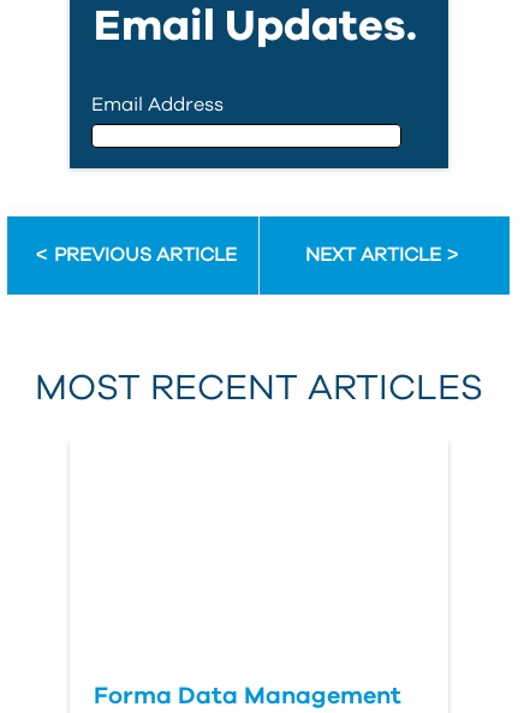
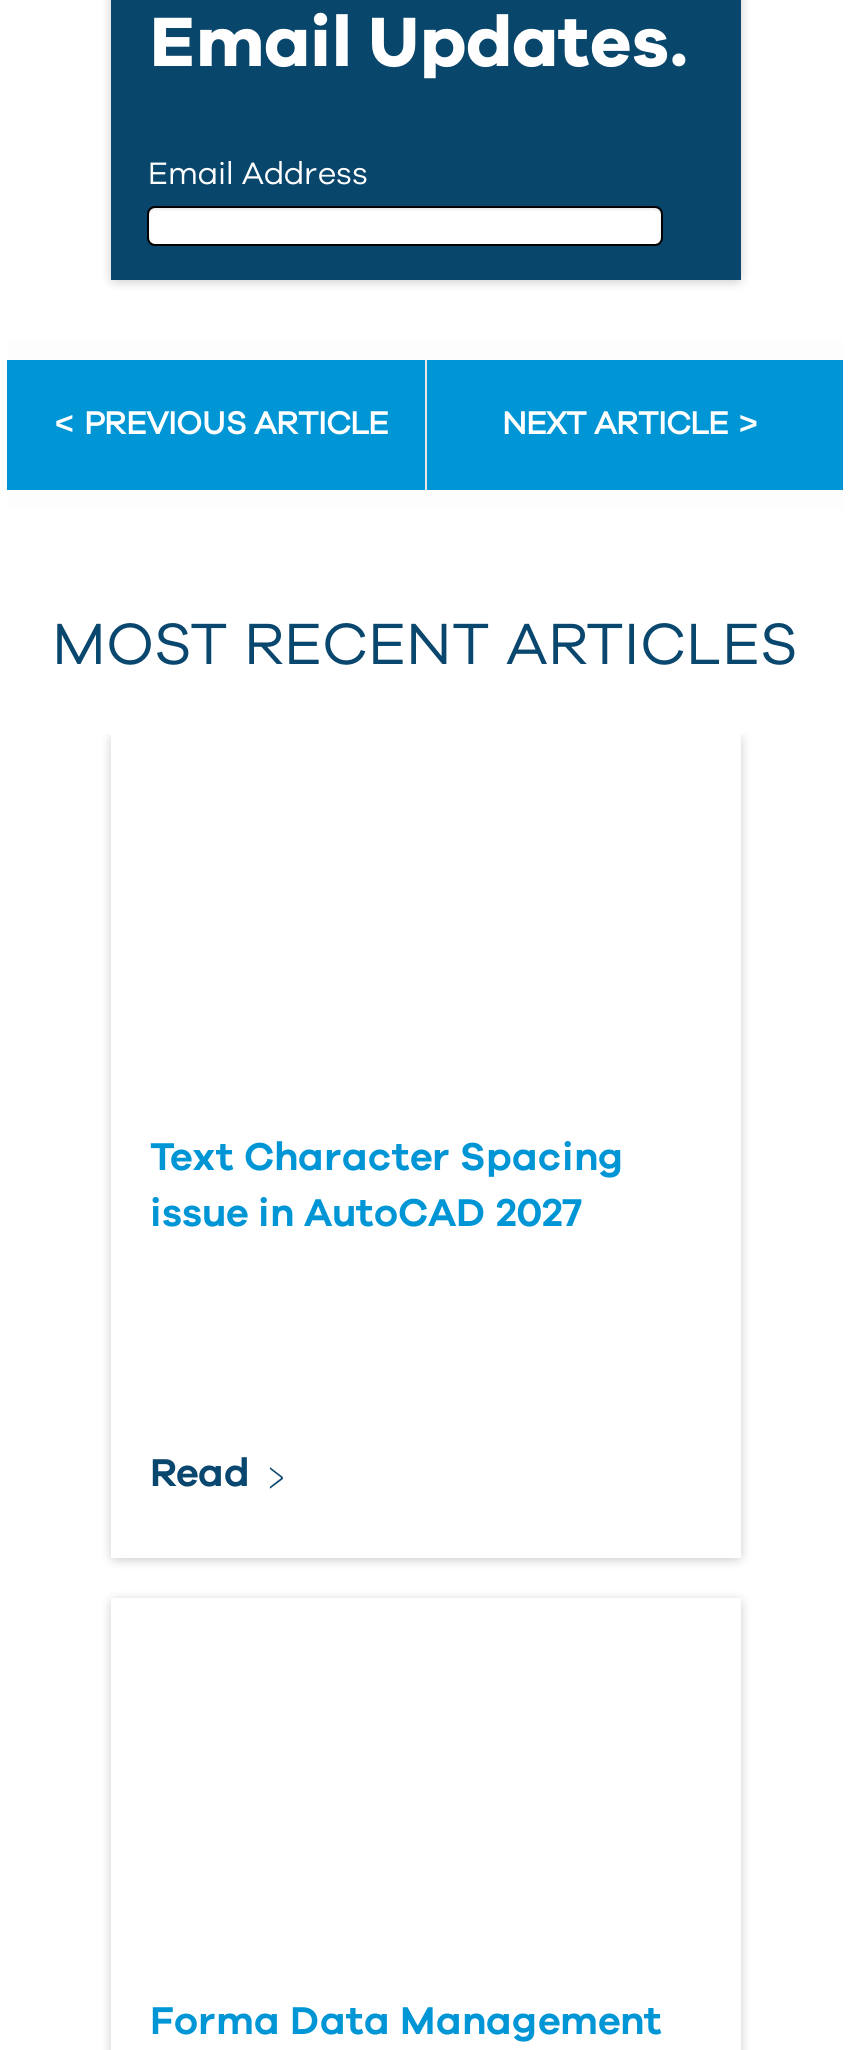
+ Text Character Spacing
+ issue in AutoCAD 2027

+ Read
